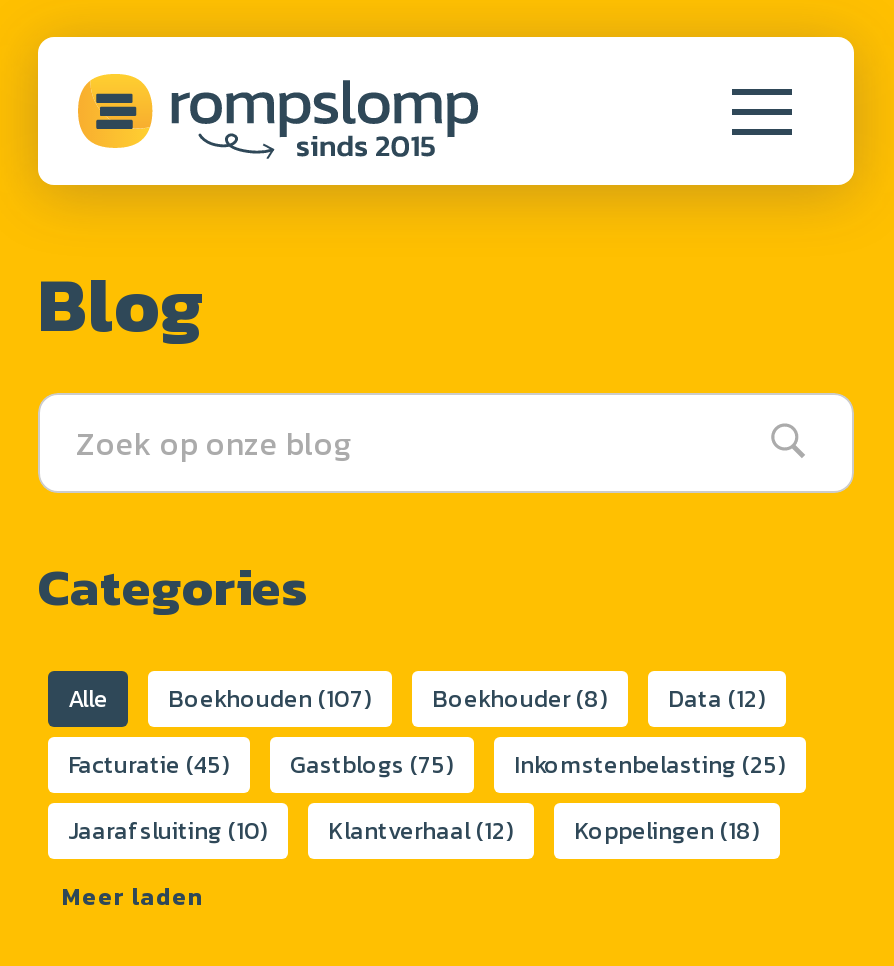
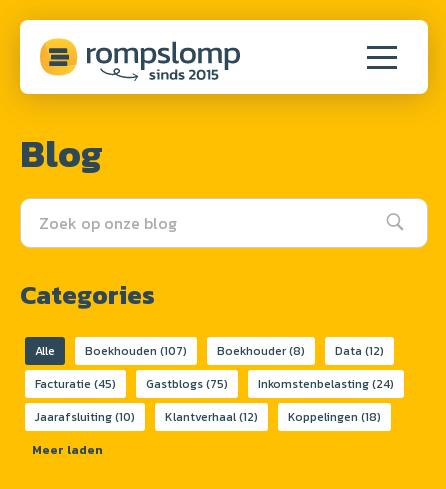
- Inkomstenbelasting (25)
+ Inkomstenbelasting (24)
